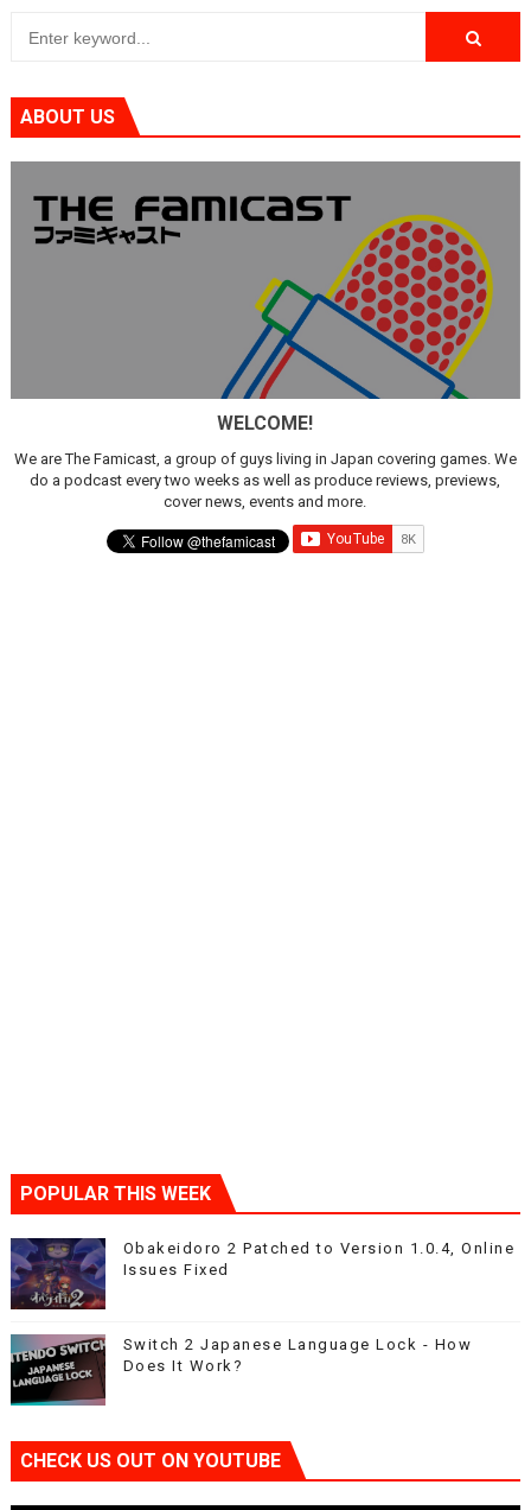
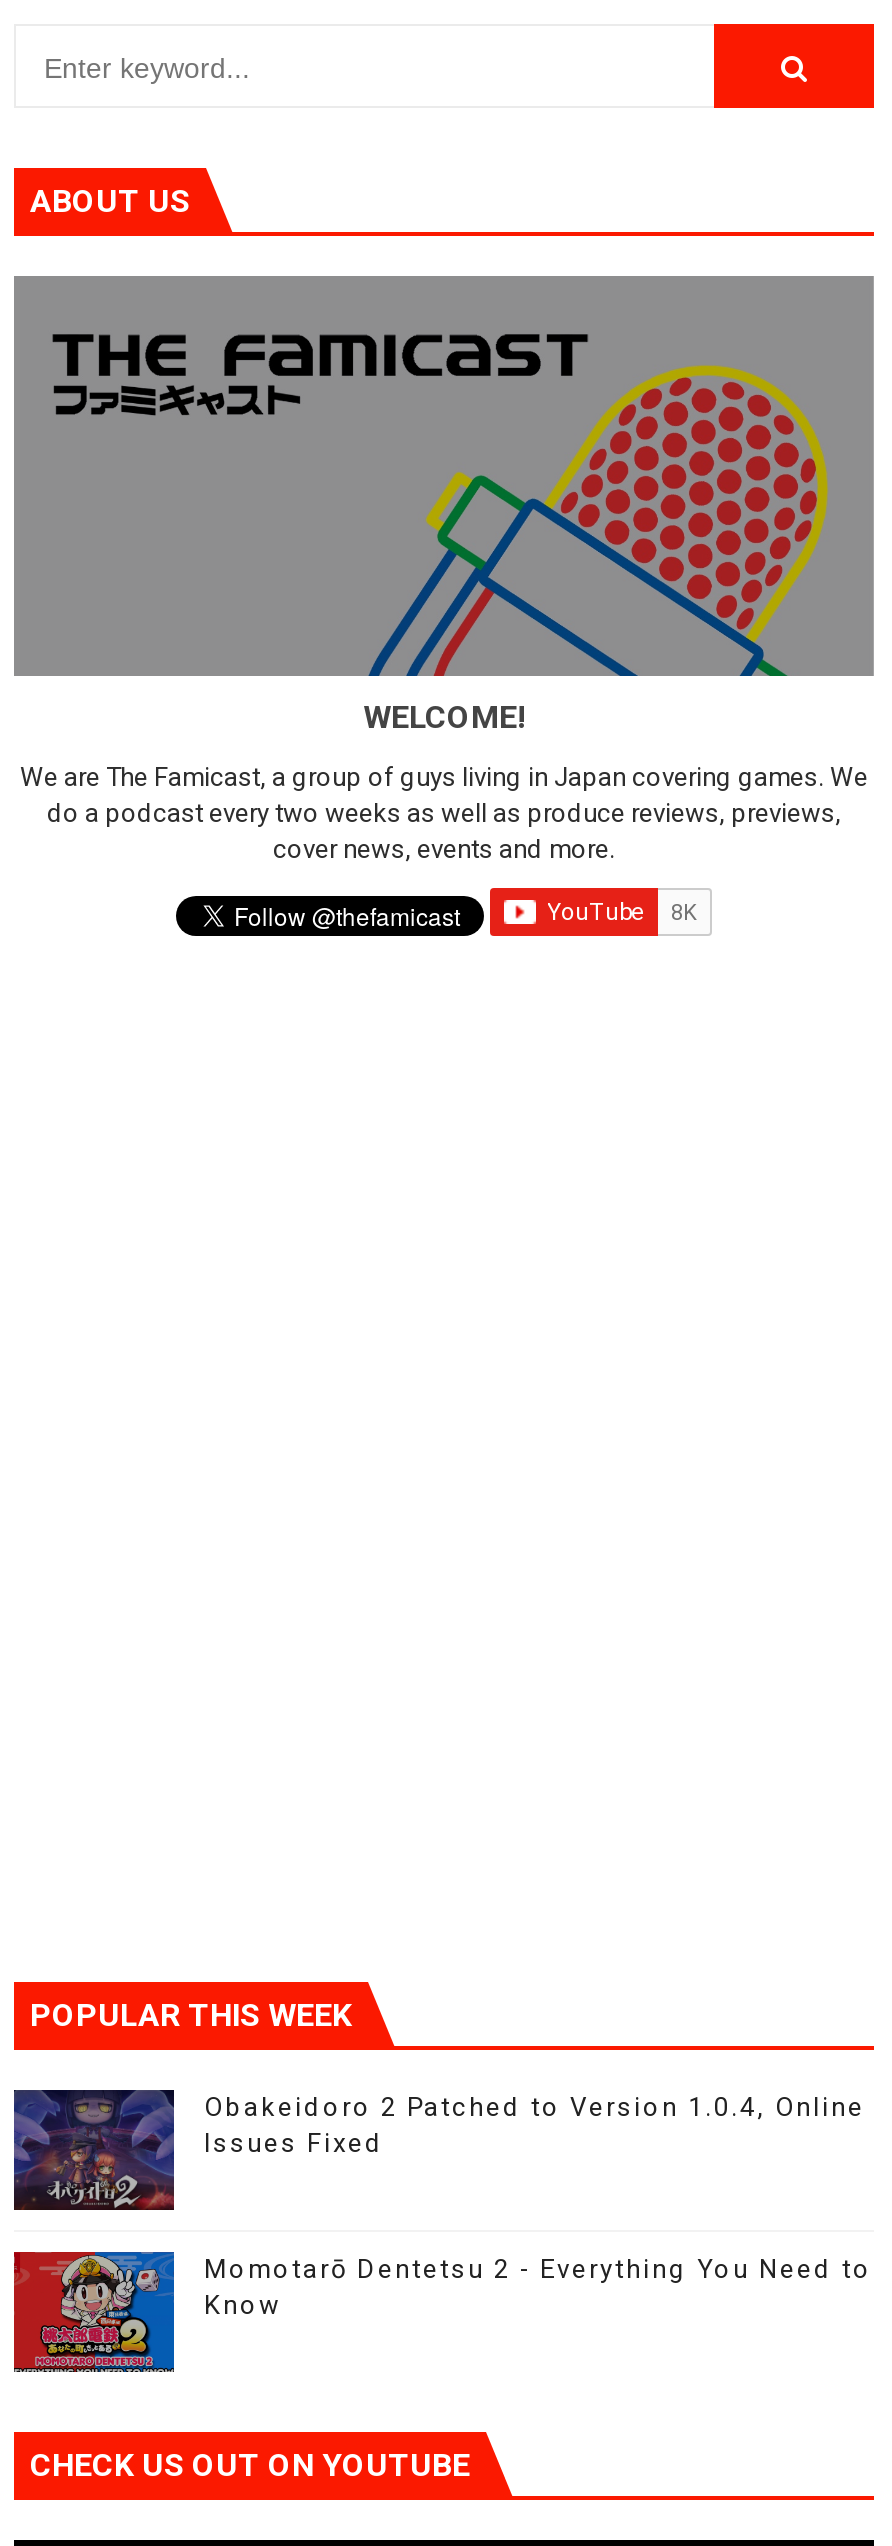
- [image]
- Switch 2 Japanese Language Lock - How
- Does It Work?
+ [image]
+ Momotarō Dentetsu 2 - Everything You Need to
+ Know
